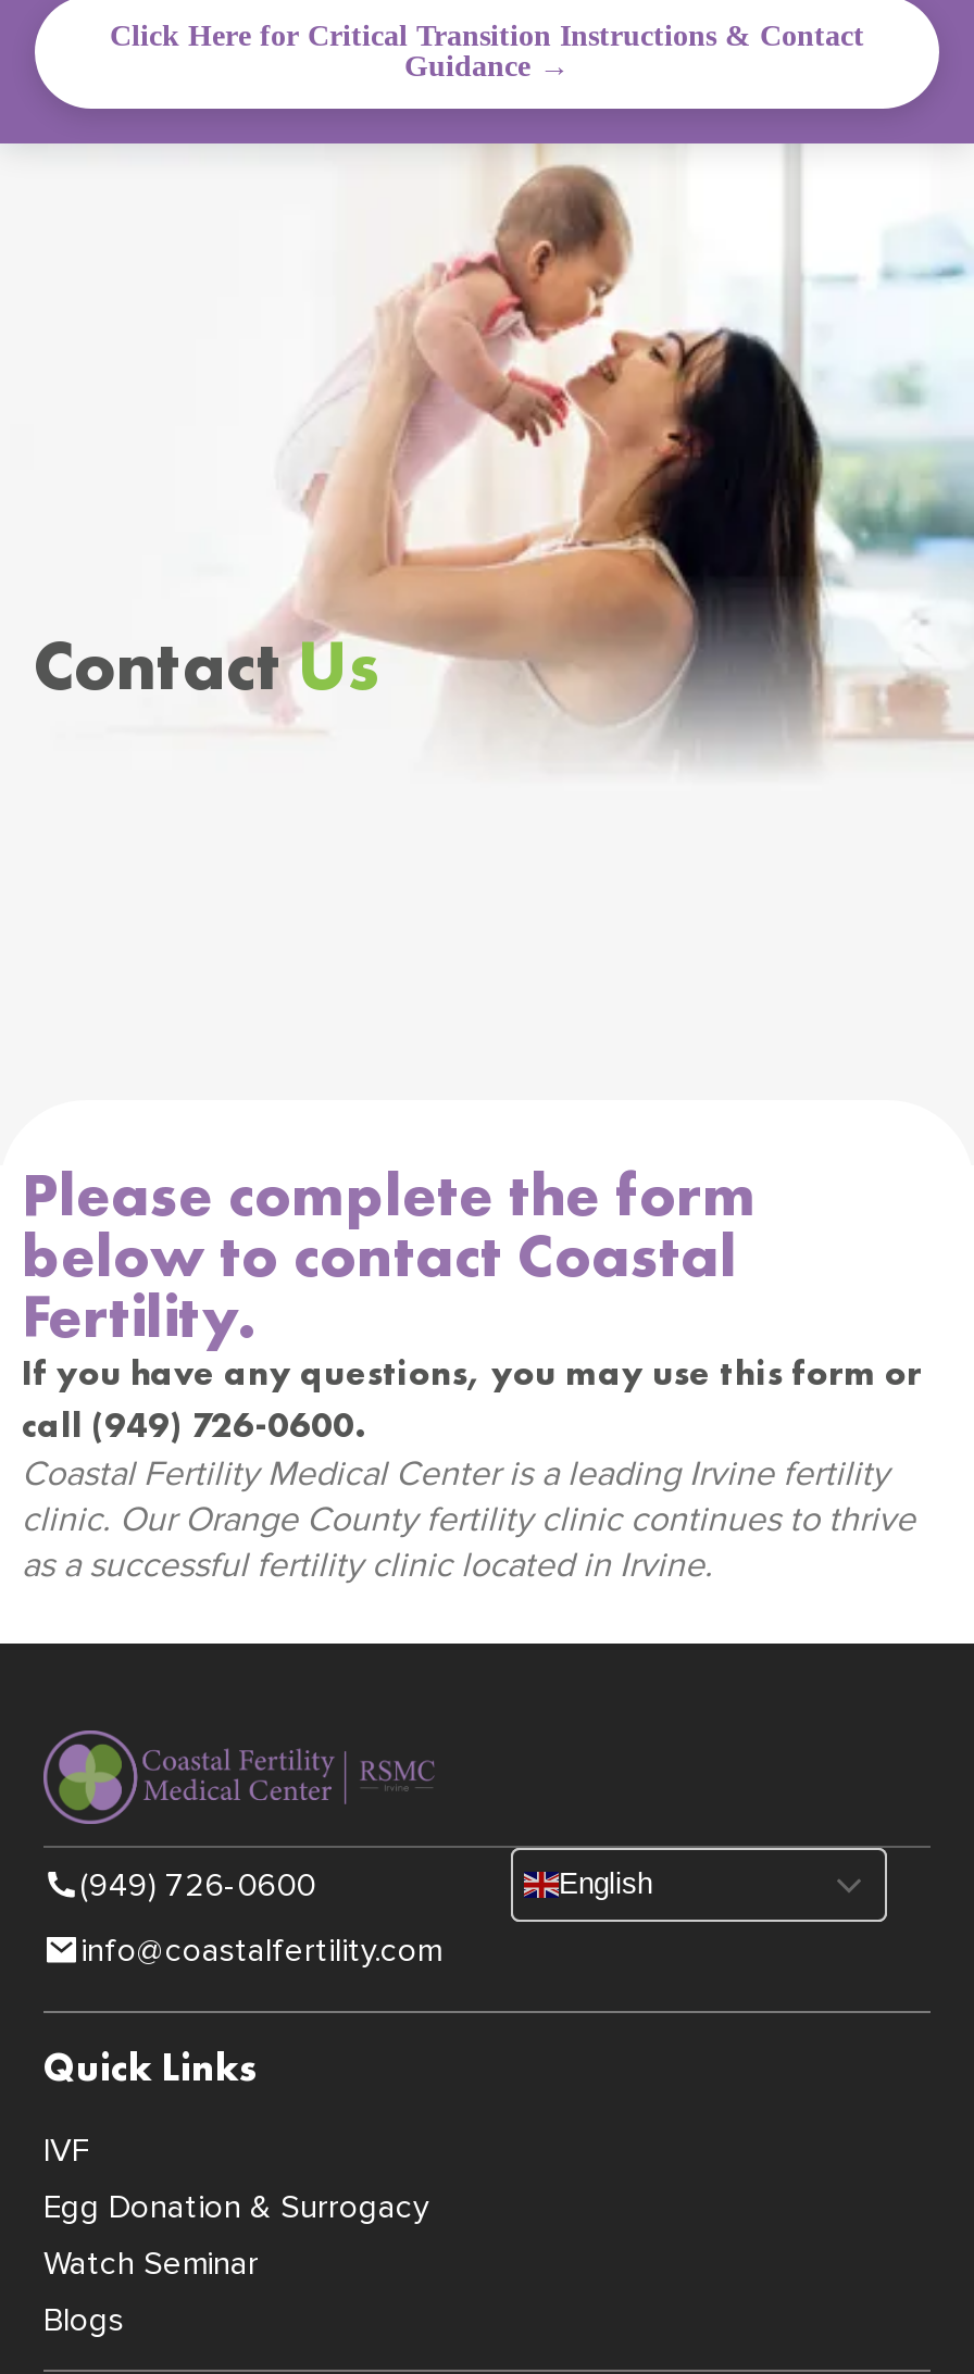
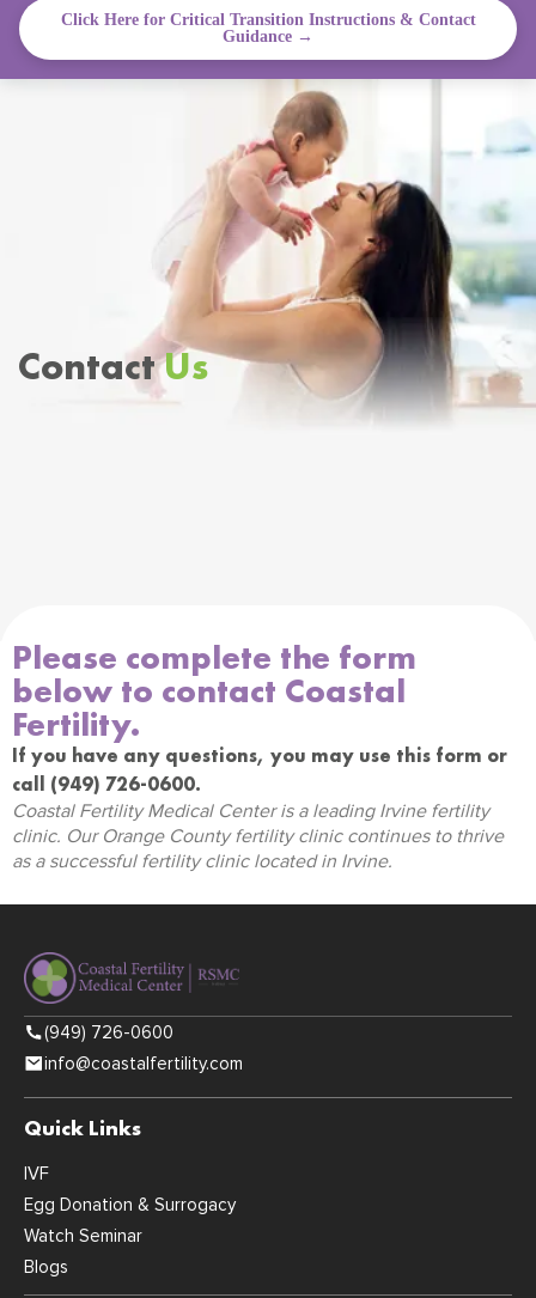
- English
